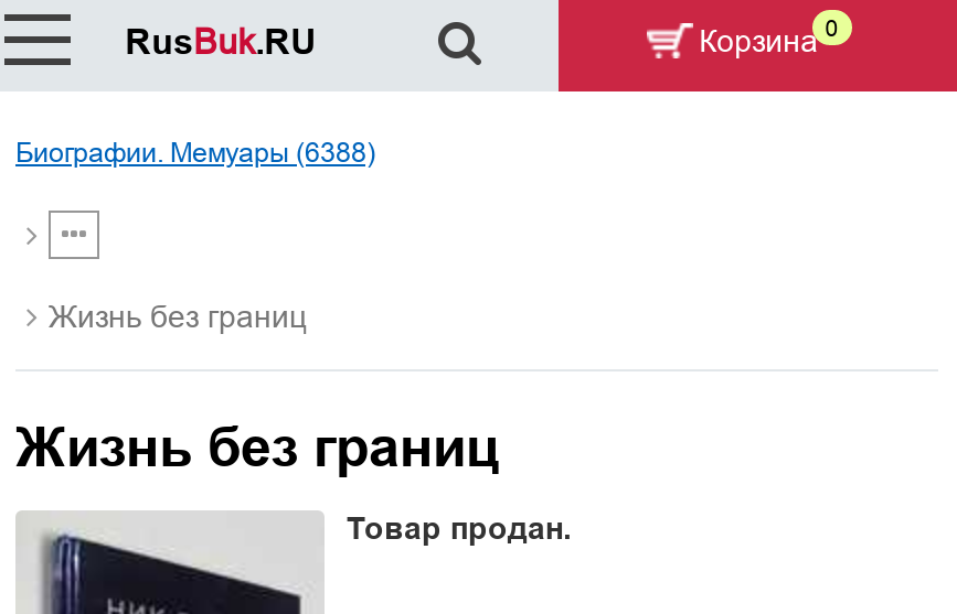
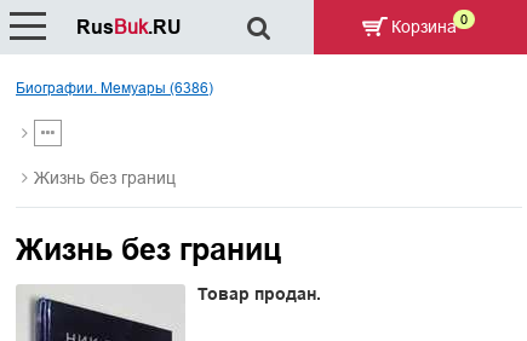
- Биографии. Мемуары (6388)
+ Биографии. Мемуары (6386)
